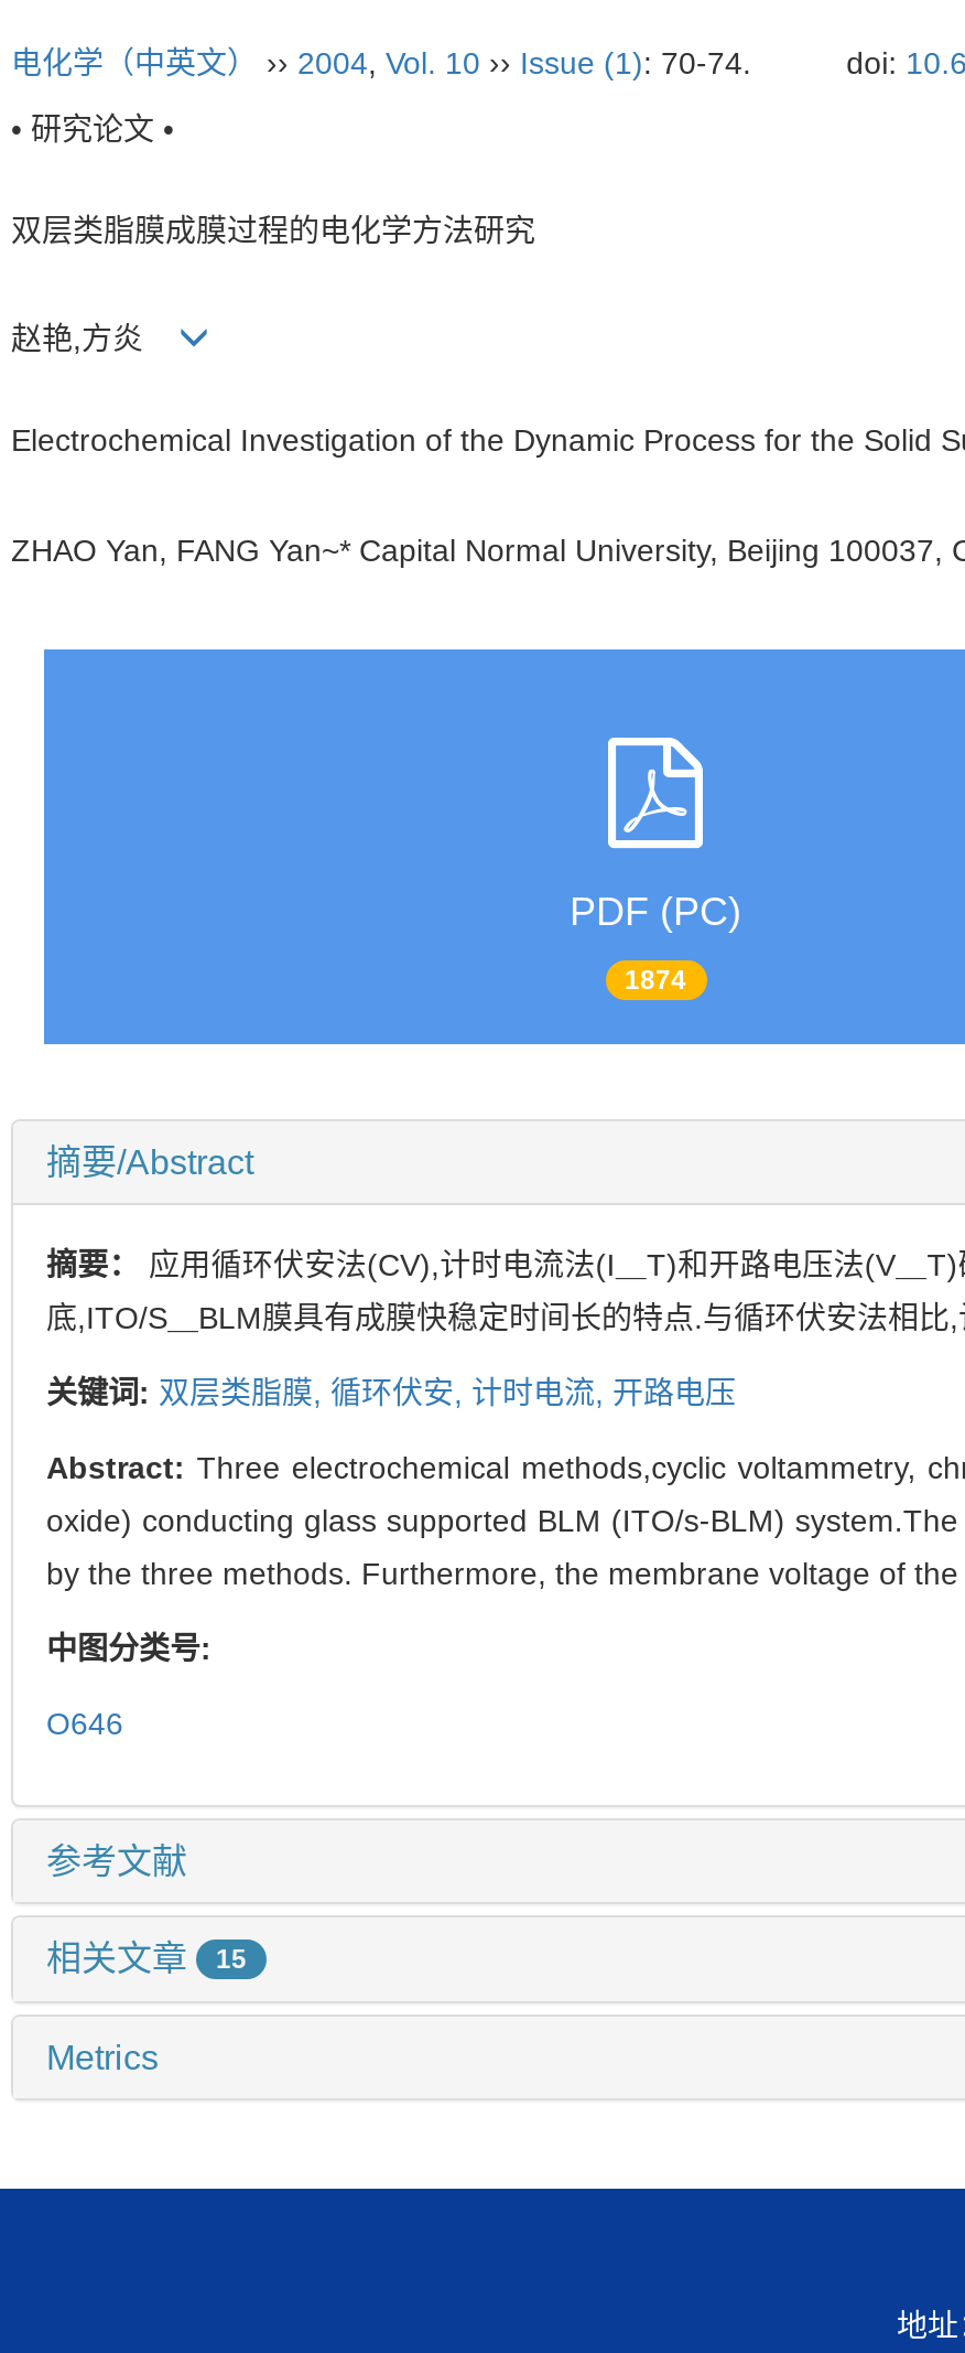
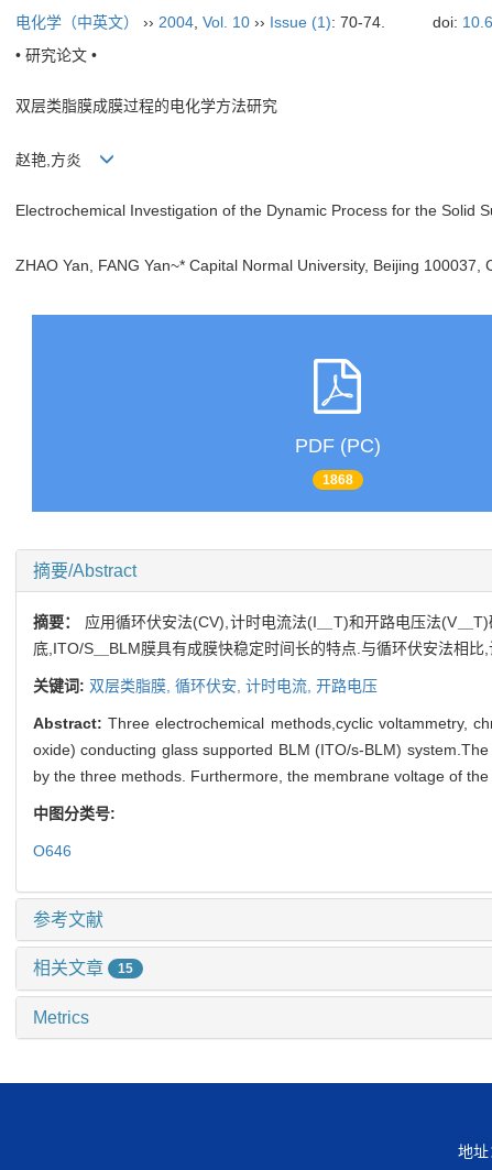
- 1874
+ 1868
